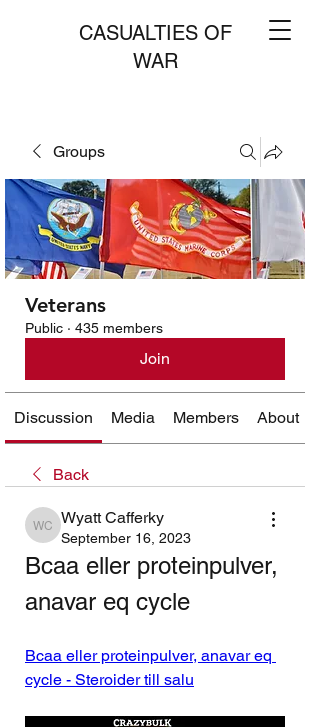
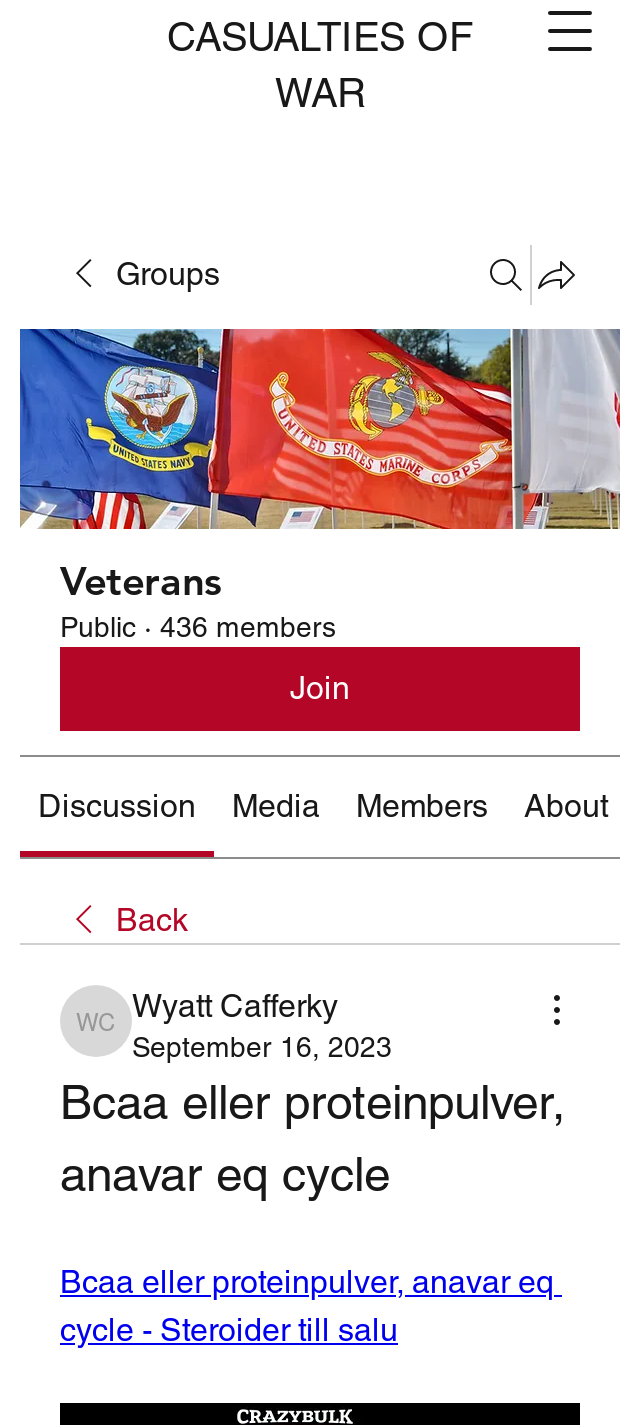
- Public · 435 members
+ Public · 436 members
